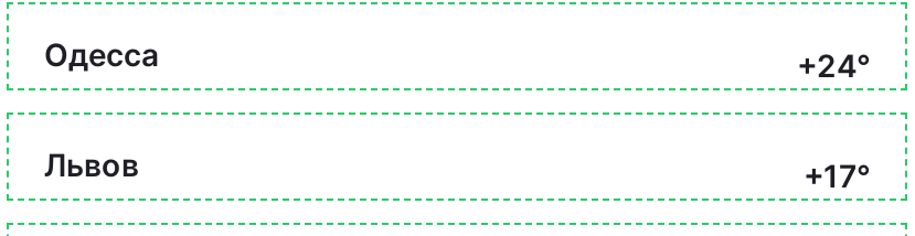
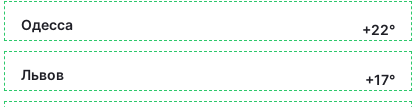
- +24°
+ +22°
